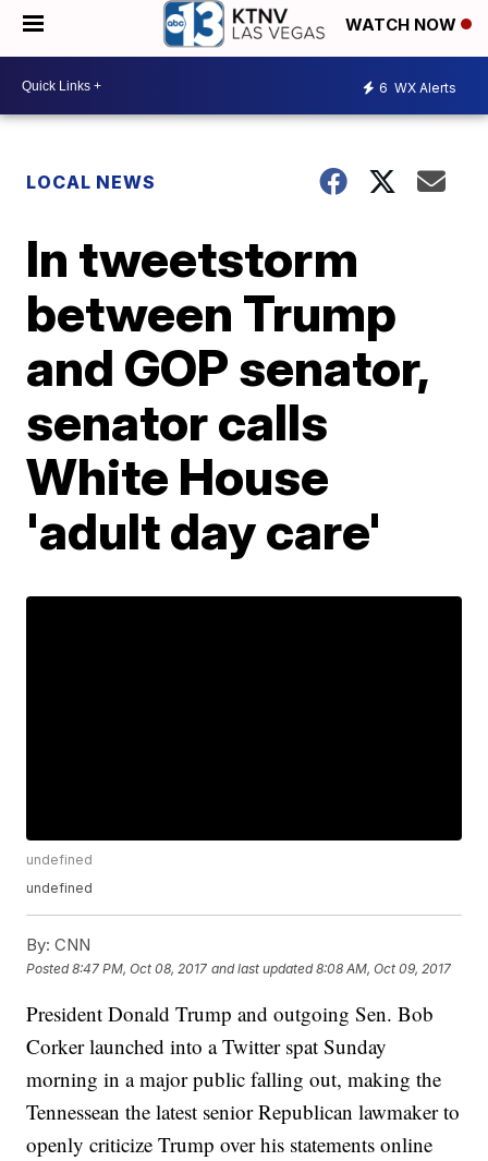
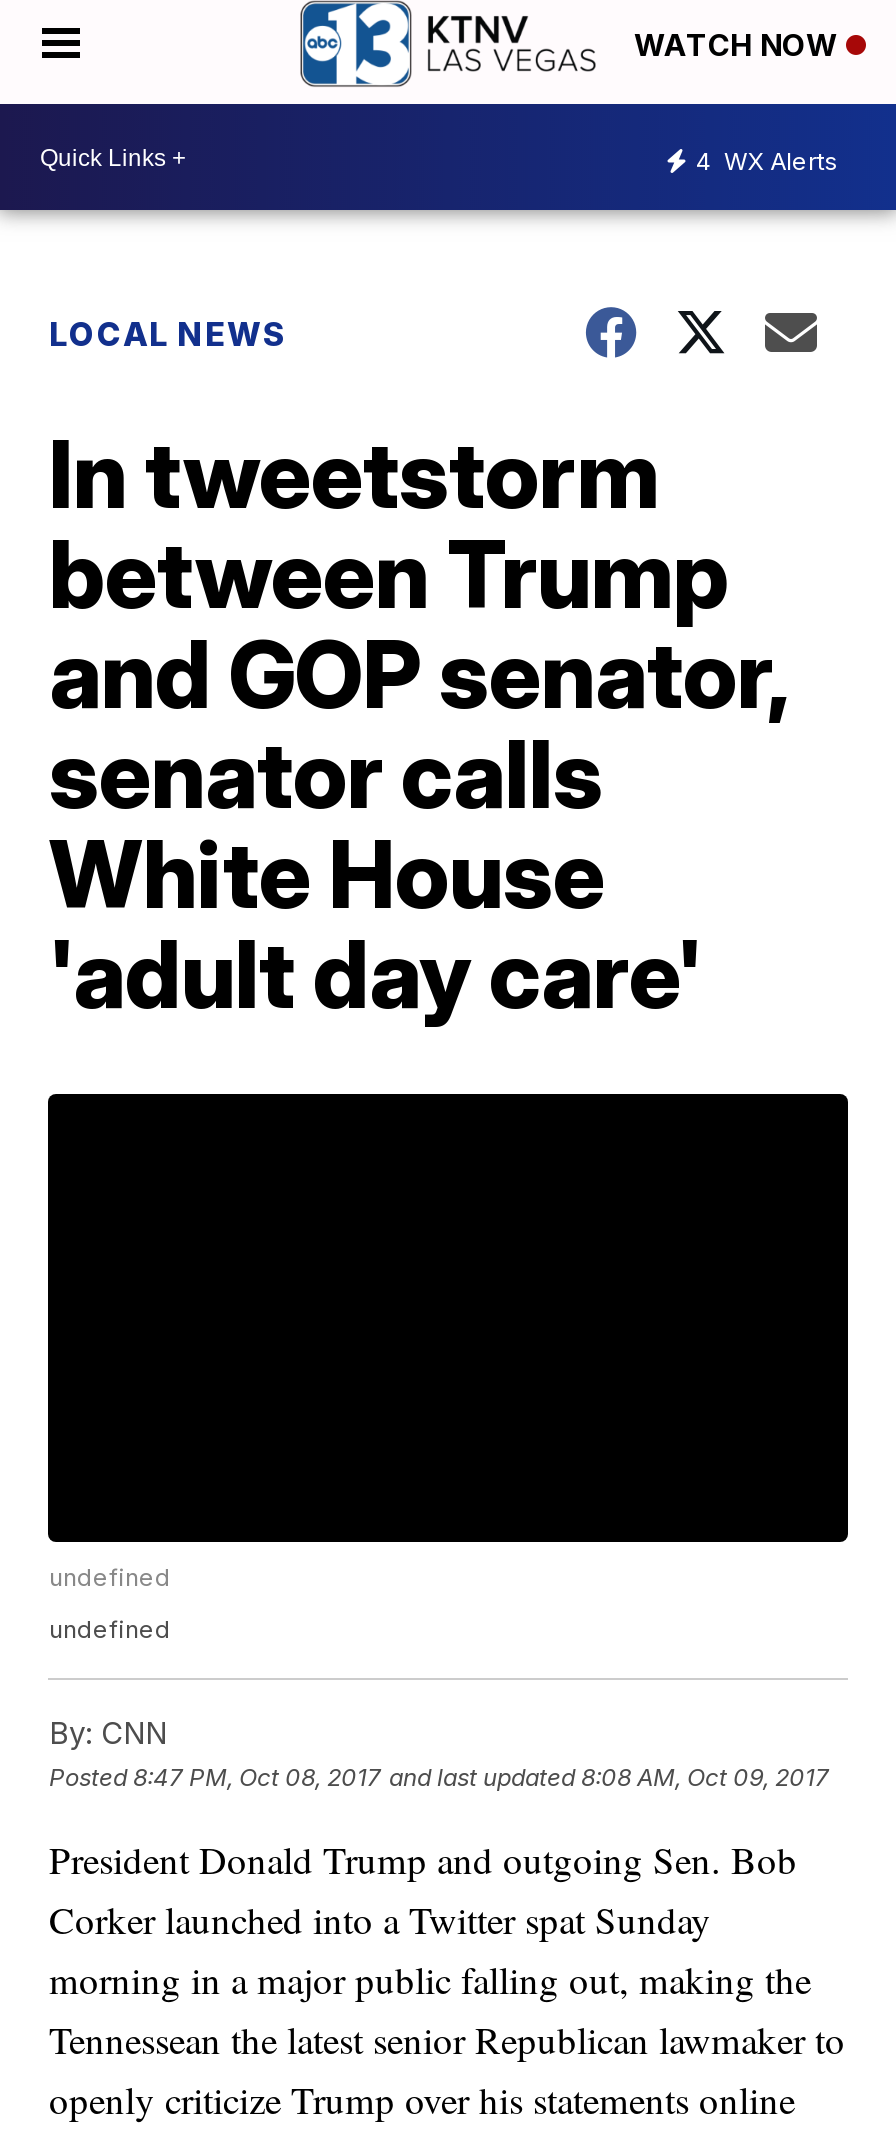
- 6 WX Alerts
+ 4 WX Alerts
